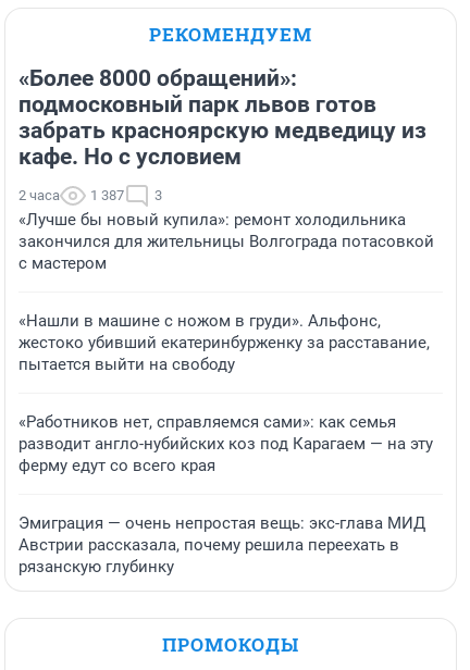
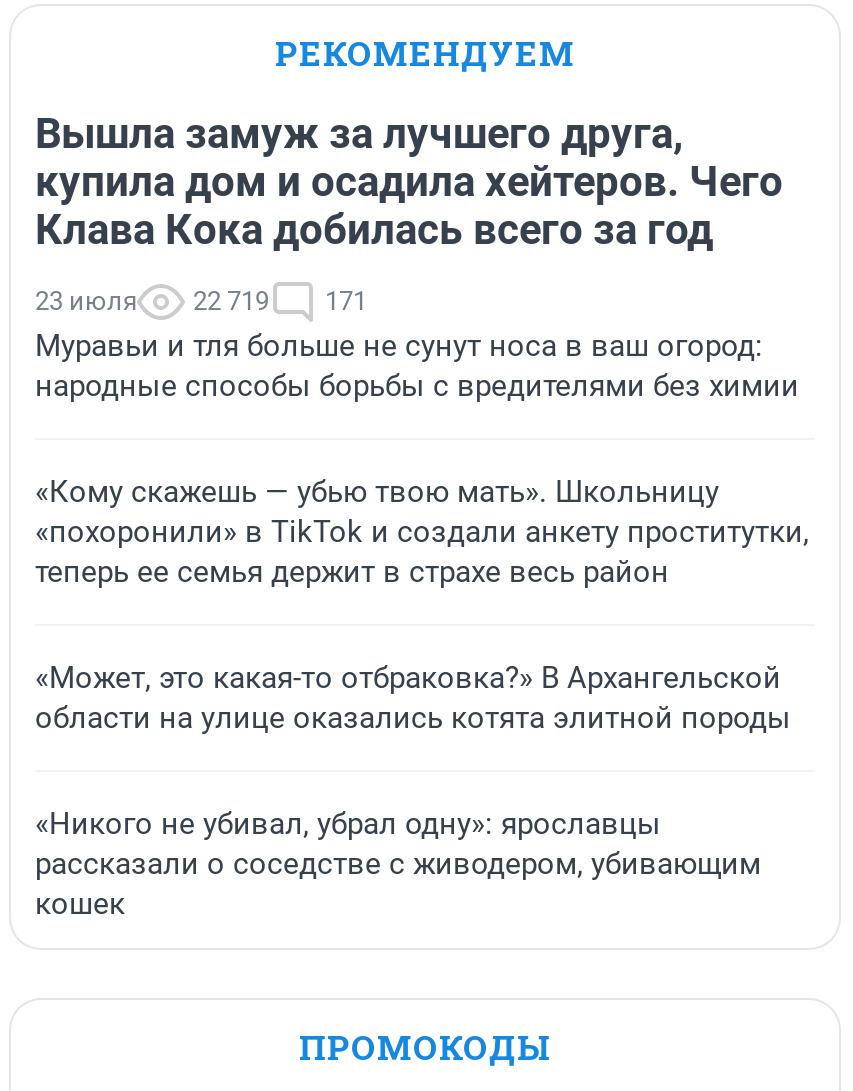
- «Более 8000 обращений»:
- подмосковный парк львов готов
- забрать красноярскую медведицу из
- кафе. Но с условием
+ Вышла замуж за лучшего друга,
+ купила дом и осадила хейтеров. Чего
+ Клава Кока добилась всего за год

- 2 часа
- 1 387
- 3
- «Лучше бы новый купила»: ремонт холодильника
- закончился для жительницы Волгограда потасовкой
- с мастером
+ 23 июля
+ 22 719
+ 171
+ Муравьи и тля больше не сунут носа в ваш огород:
+ народные способы борьбы с вредителями без химии

- «Нашли в машине с ножом в груди». Альфонс,
- жестоко убивший екатеринбурженку за расставание,
- пытается выйти на свободу
+ «Кому скажешь — убью твою мать». Школьницу
+ «похоронили» в TikTok и создали анкету проститутки,
+ теперь ее семья держит в страхе весь район

- «Работников нет, справляемся сами»: как семья
- разводит англо-нубийских коз под Карагаем — на эту
- ферму едут со всего края
+ «Может, это какая-то отбраковка?» В Архангельской
+ области на улице оказались котята элитной породы

- Эмиграция — очень непростая вещь: экс-глава МИД
- Австрии рассказала, почему решила переехать в
- рязанскую глубинку
+ «Никого не убивал, убрал одну»: ярославцы
+ рассказали о соседстве с живодером, убивающим
+ кошек
